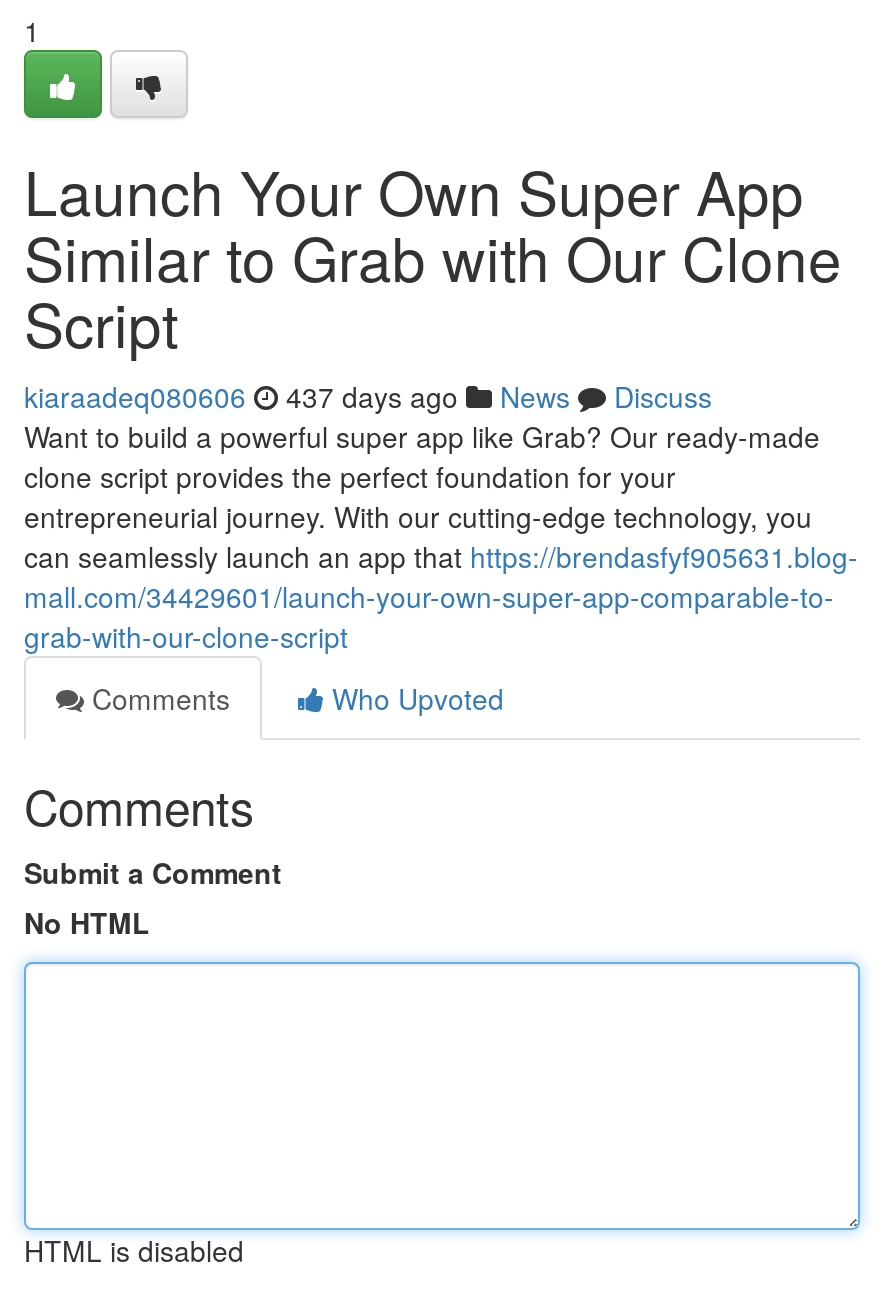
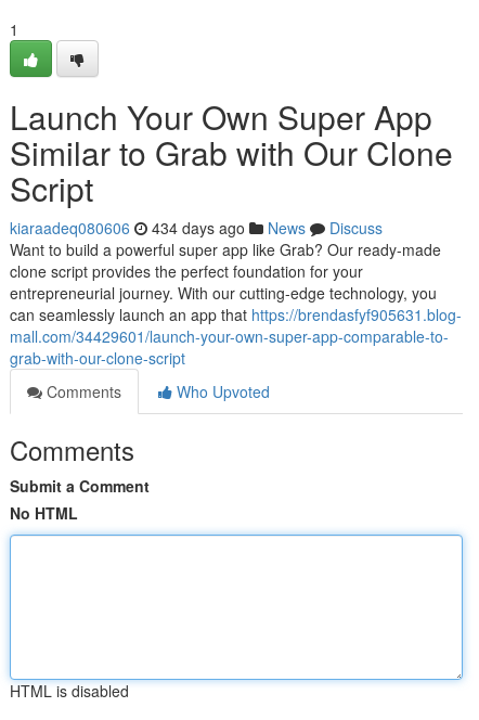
- kiaraadeq080606 437 days ago News Discuss
+ kiaraadeq080606 434 days ago News Discuss
